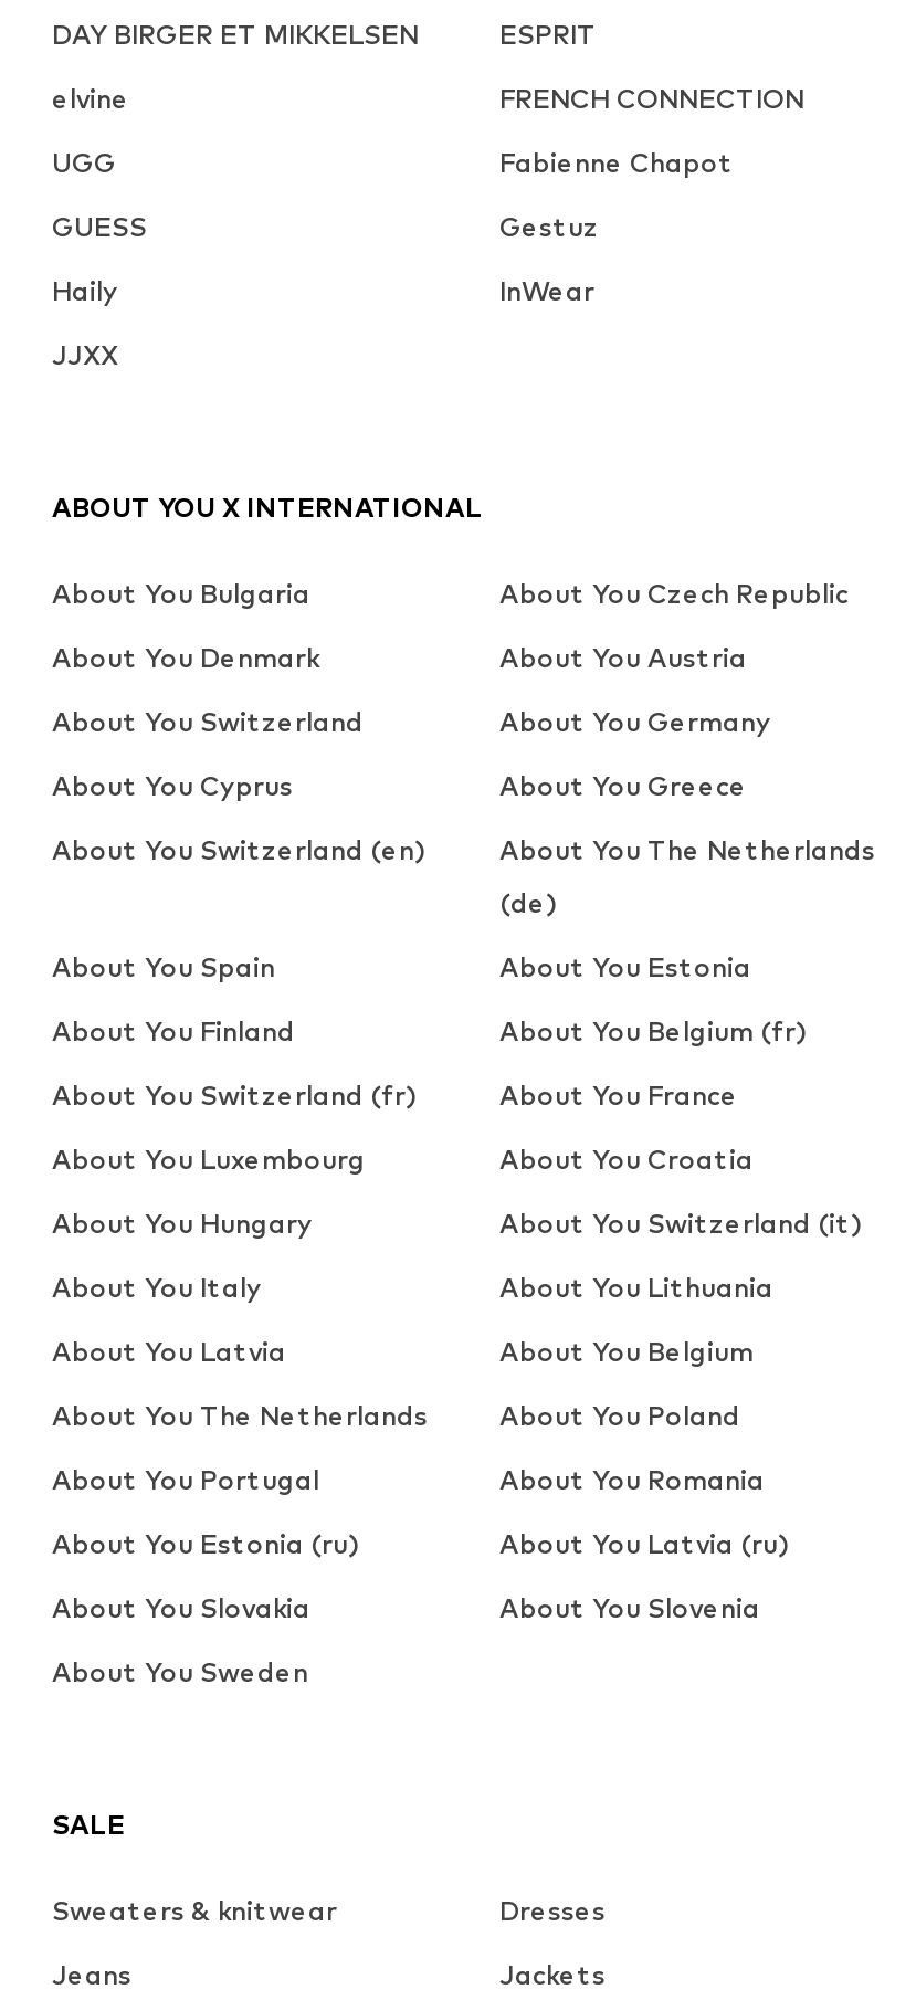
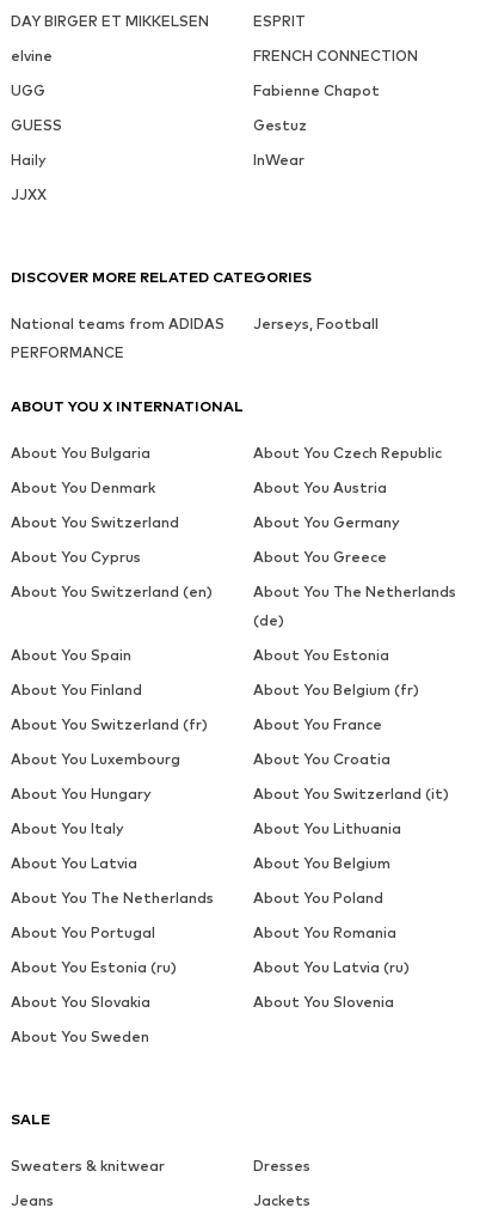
+ DISCOVER MORE RELATED CATEGORIES
+ National teams from ADIDAS
+ PERFORMANCE

+ Jerseys, Football
